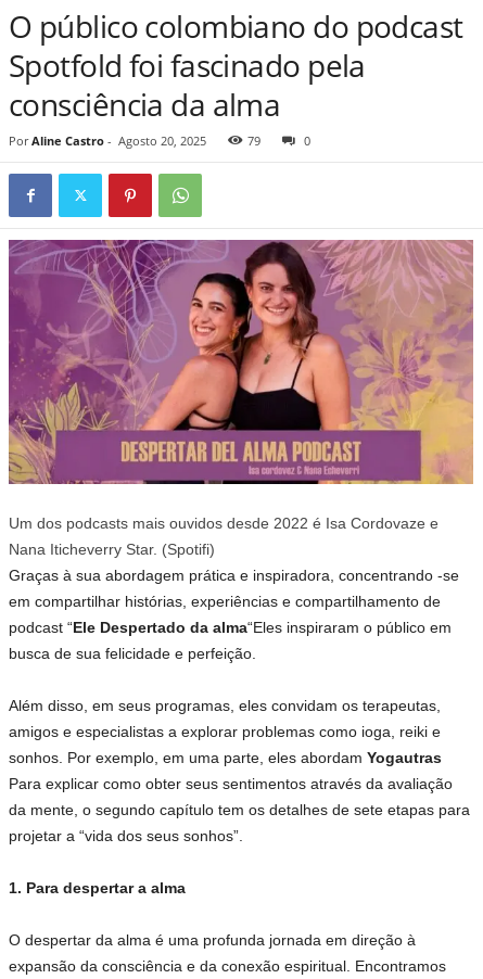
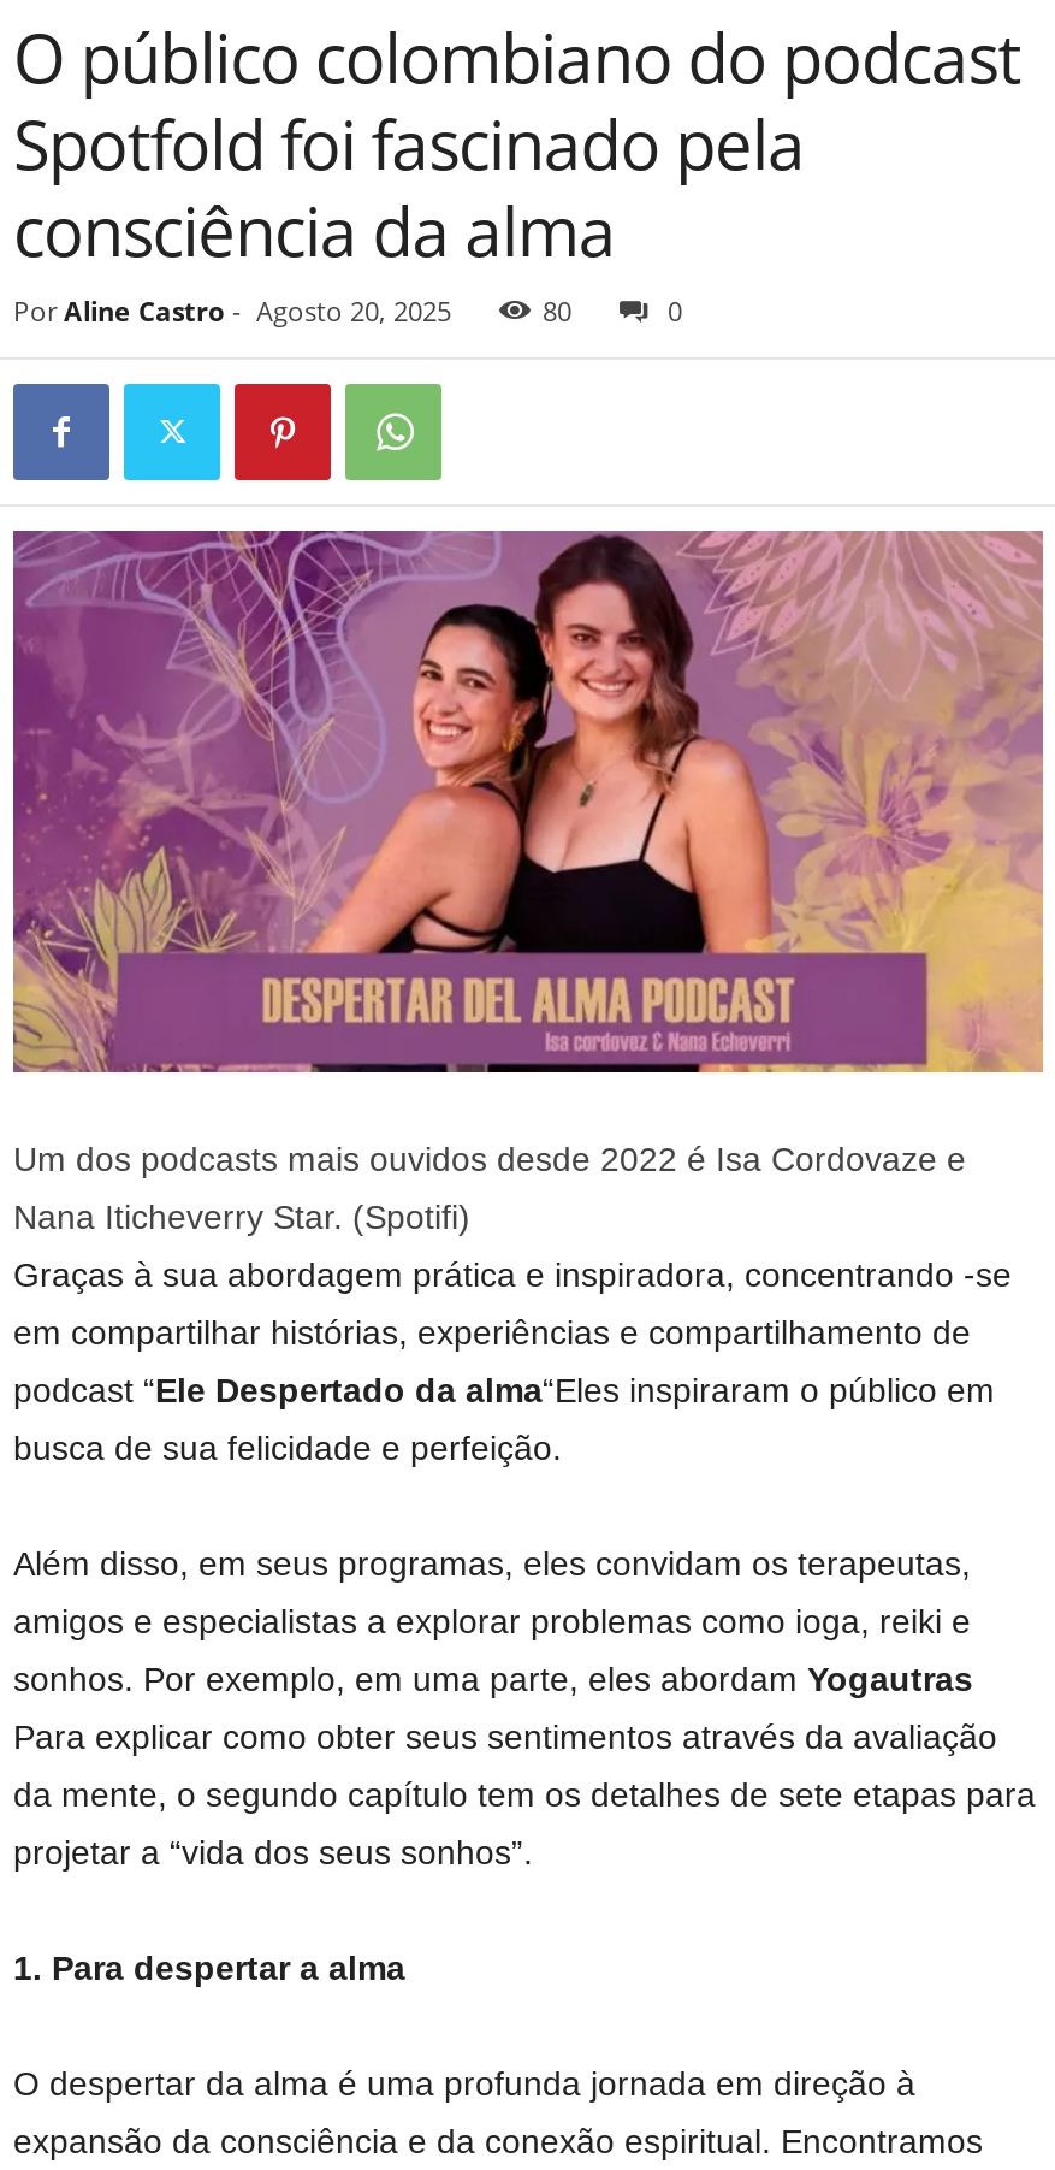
- 79
+ 80
